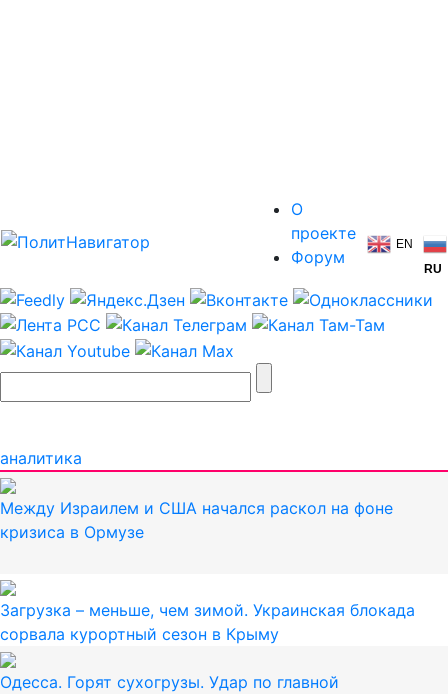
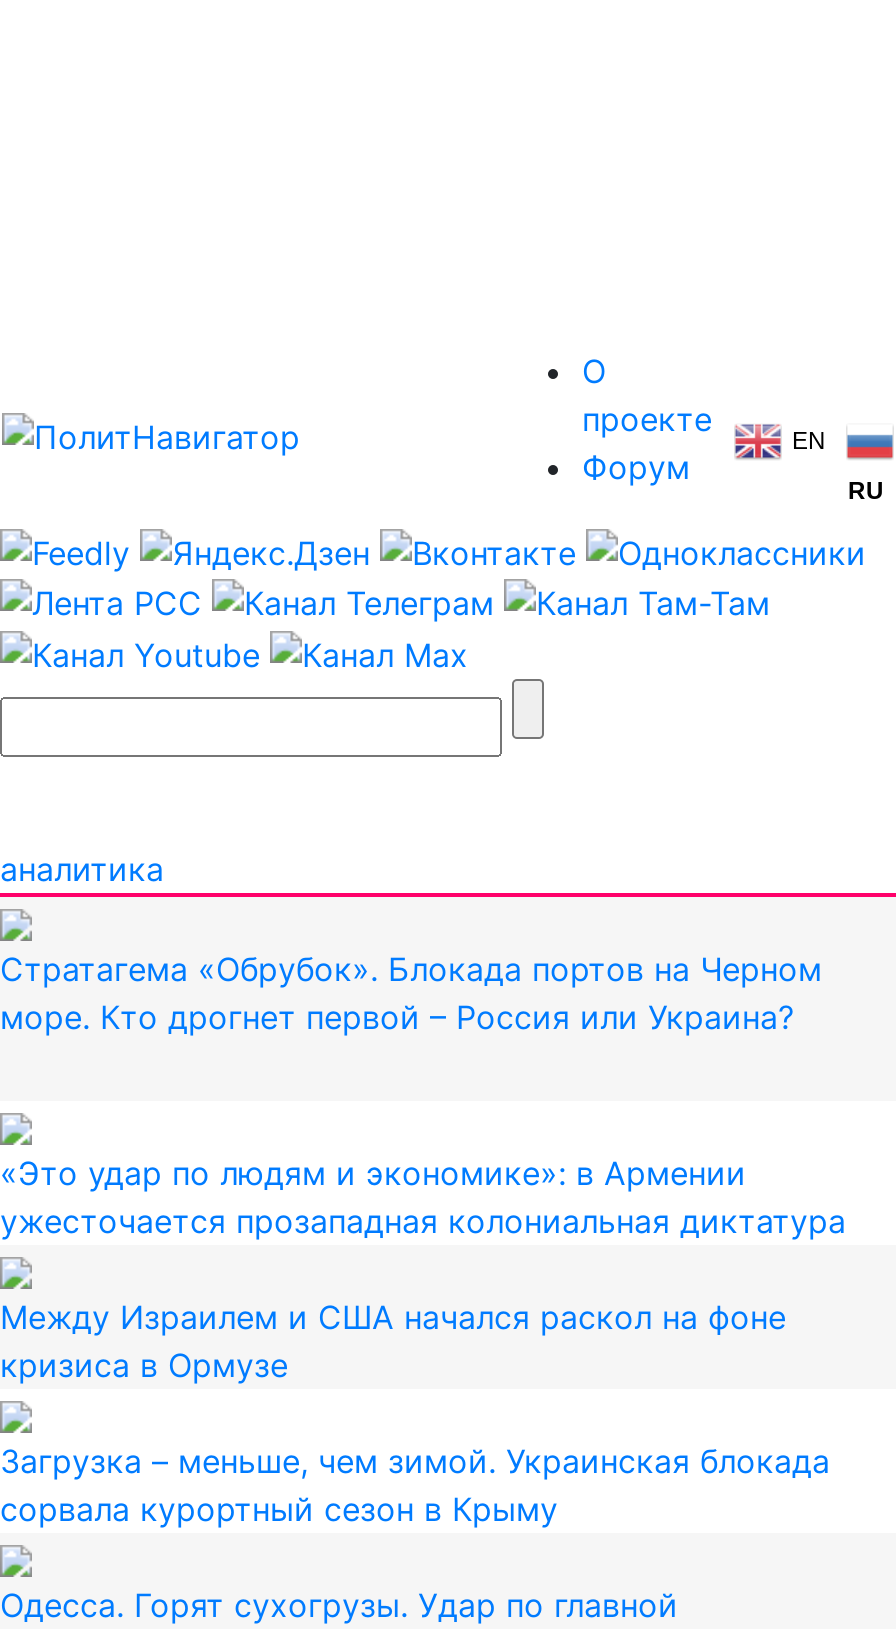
+ Стратагема «Обрубок». Блокада портов на Черном
+ море. Кто дрогнет первой – Россия или Украина?

+ «Это удар по людям и экономике»: в Армении
+ ужесточается прозападная колониальная диктатура

moved down: Между Израилем и США начался раскол на фоне | кризиса в Ормузе
